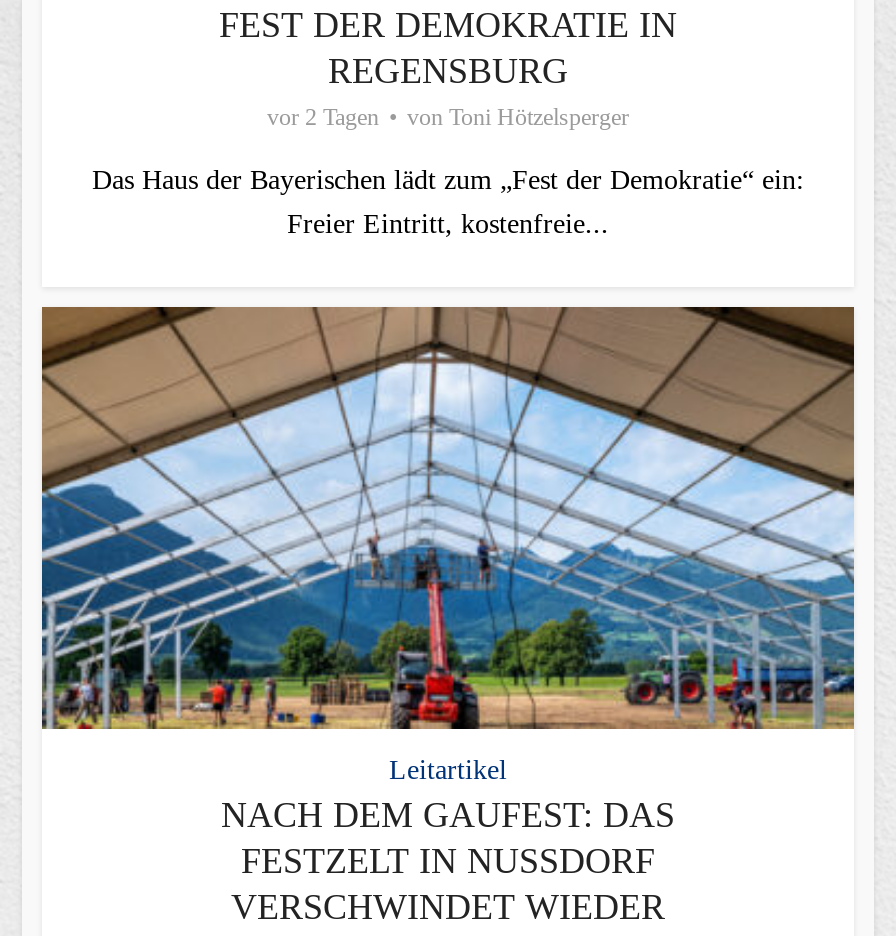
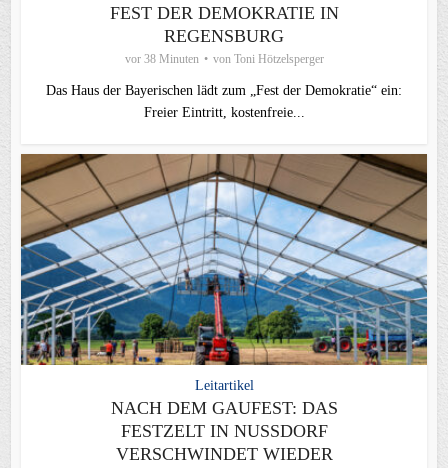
- vor 2 Tagen von Toni Hötzelsperger
+ vor 38 Minuten von Toni Hötzelsperger
